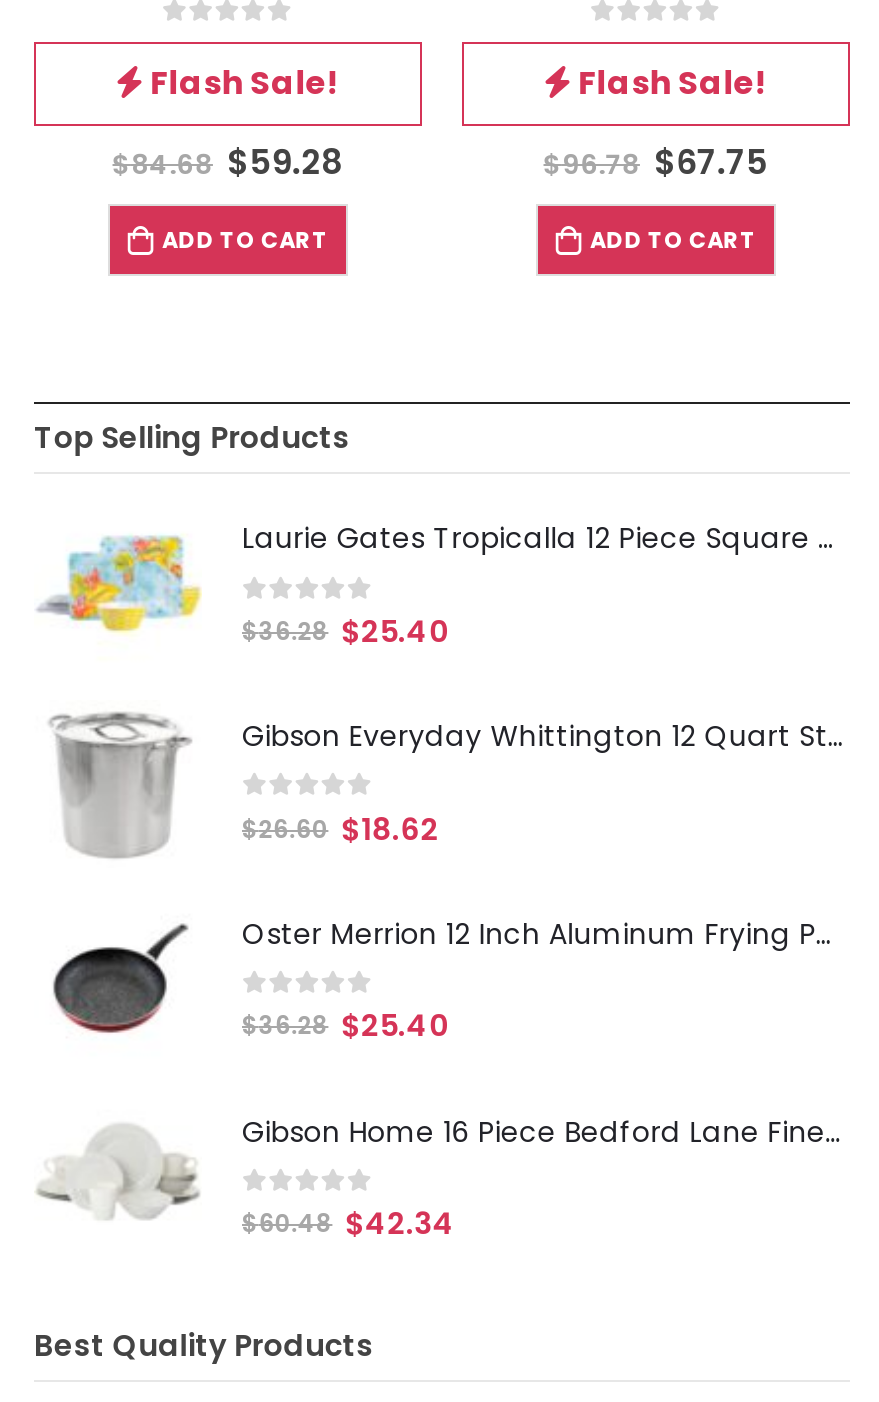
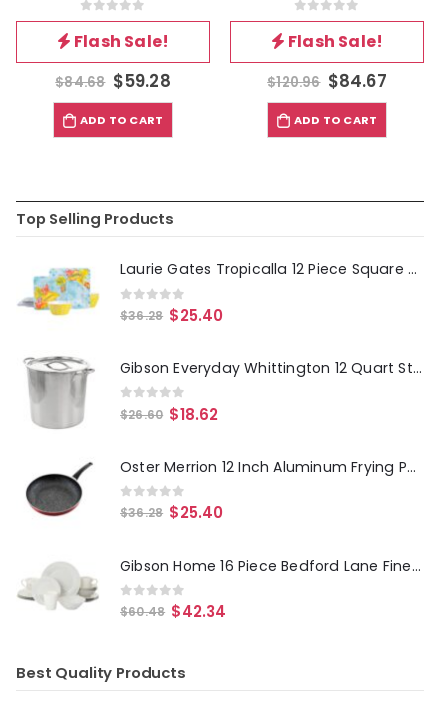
- $96.78 $67.75
+ $120.96 $84.67
